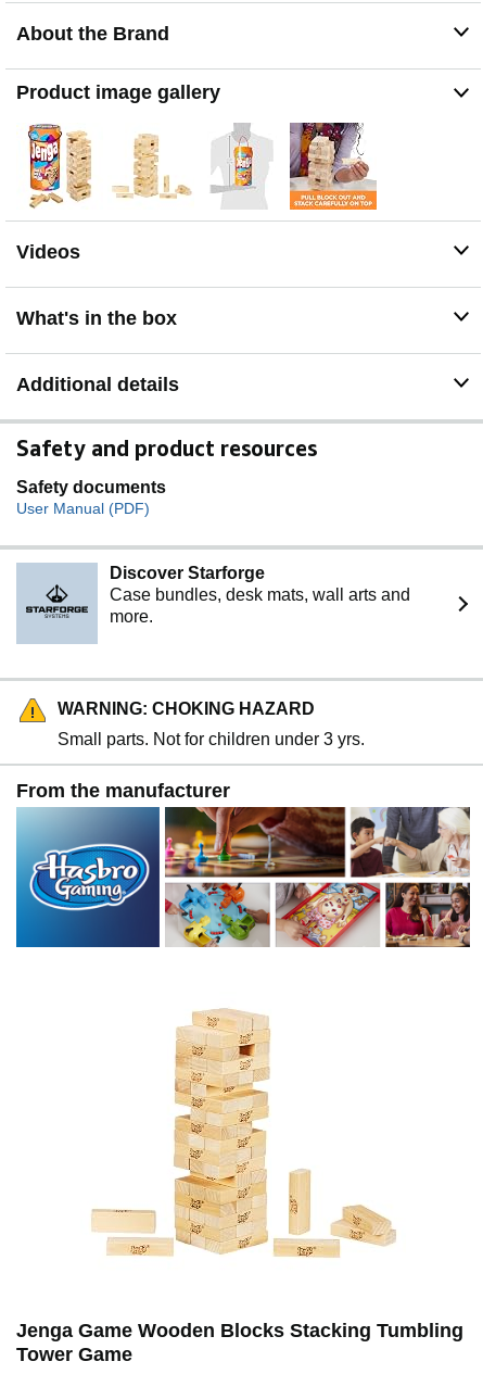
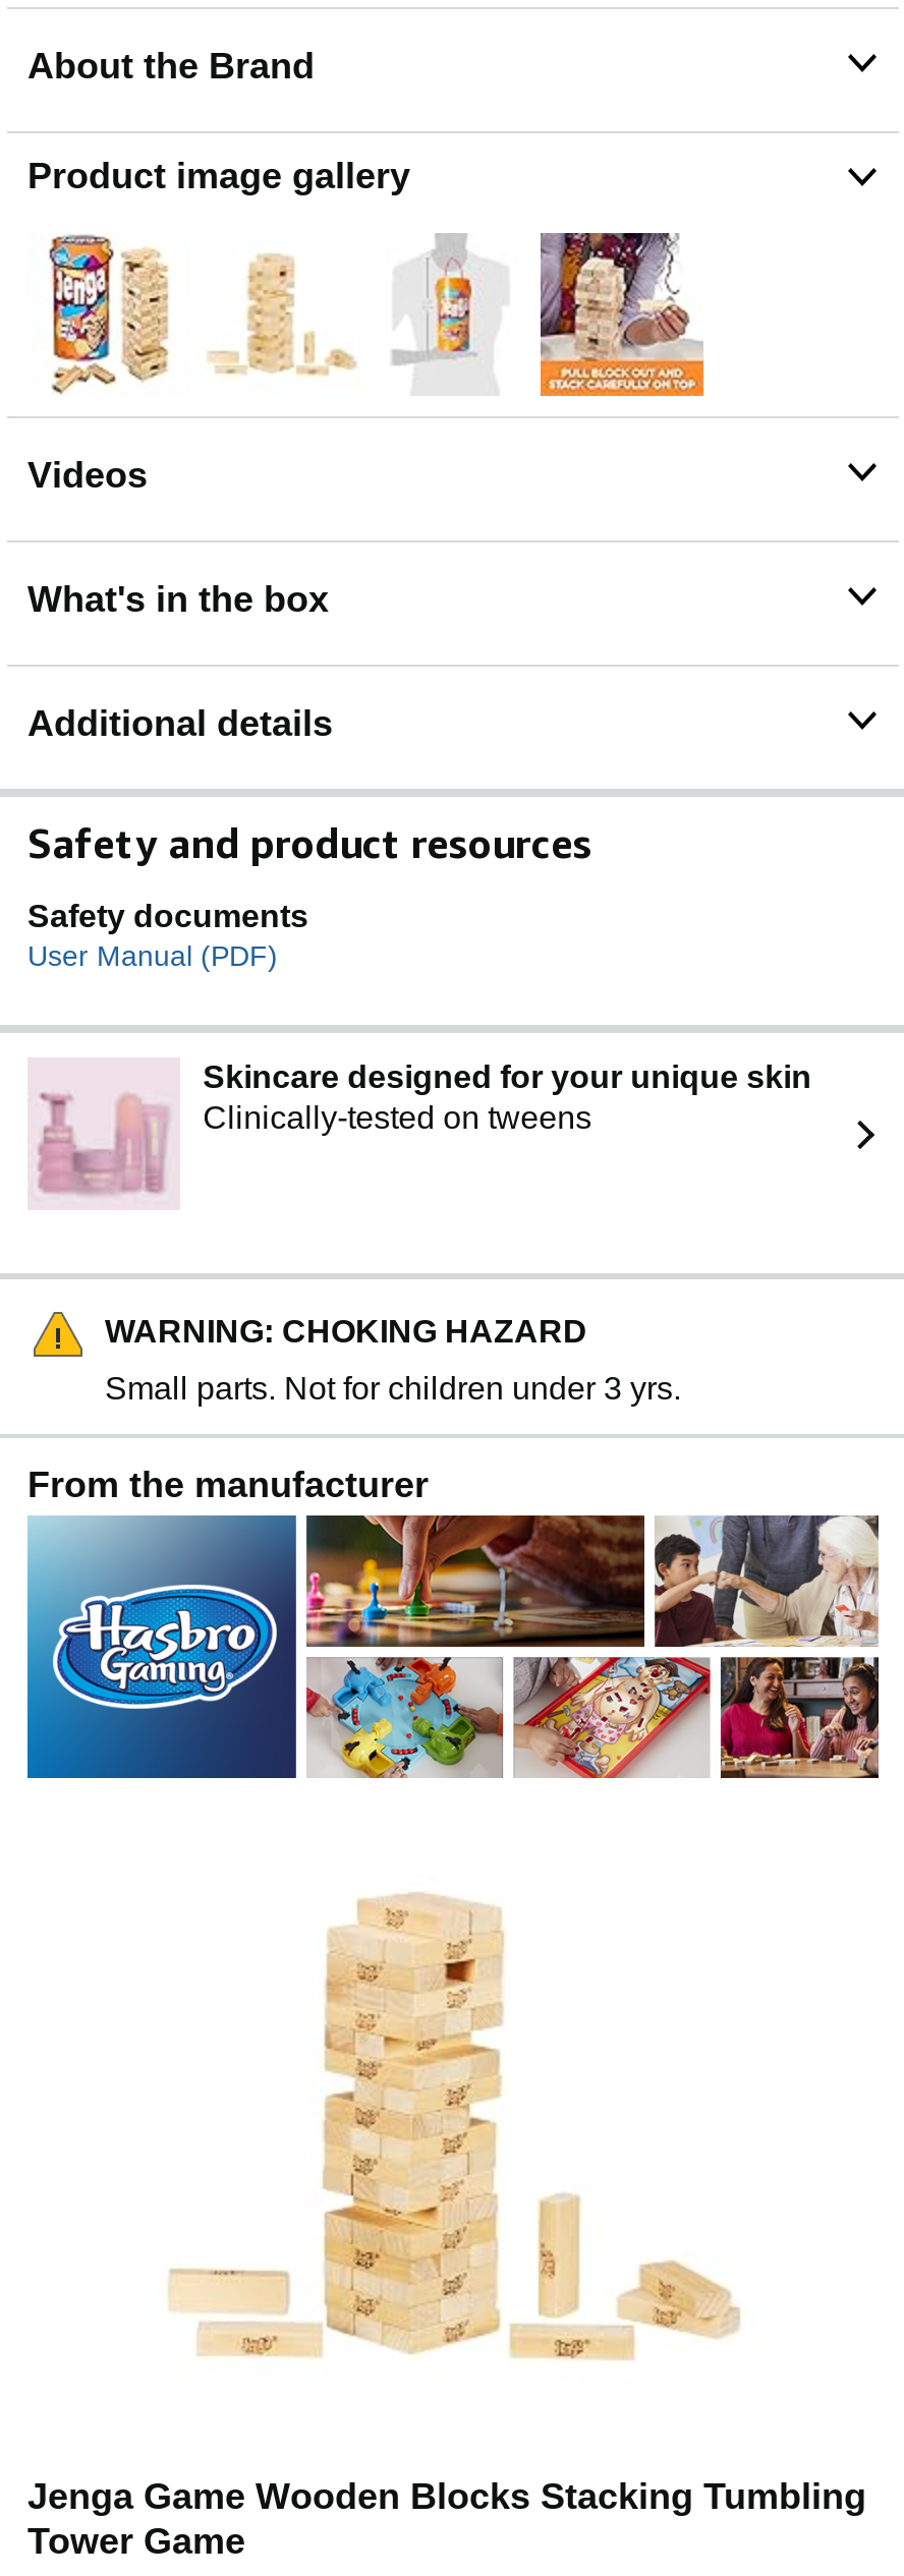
- [image]
- Discover Starforge
- Case bundles, desk mats, wall arts and
- more.
+ [image]
+ Skincare designed for your unique skin
+ Clinically-tested on tweens
